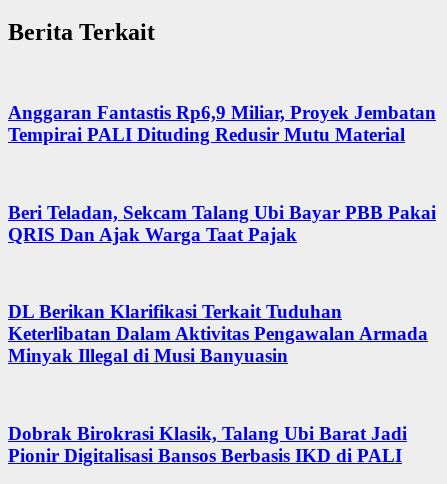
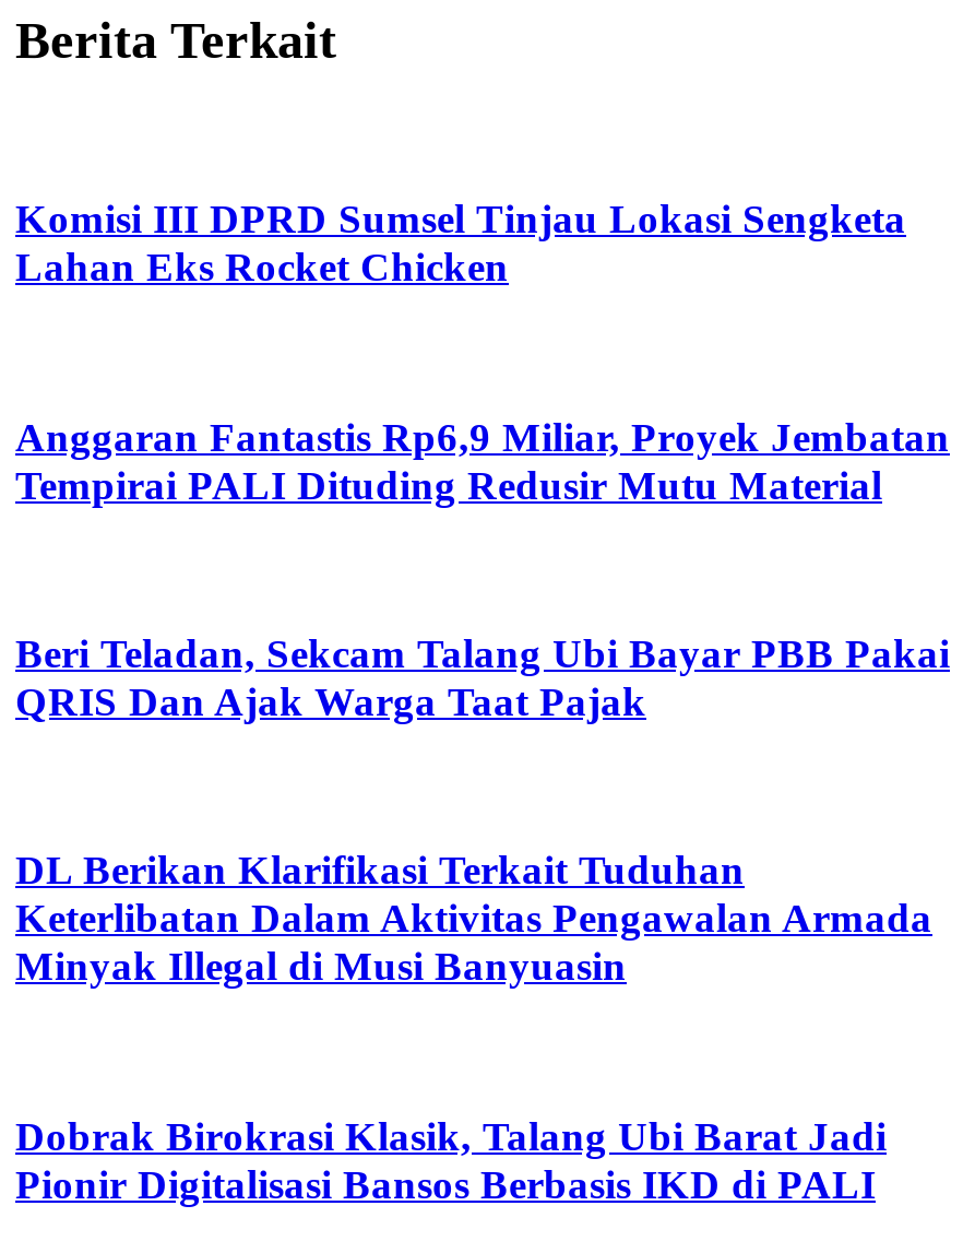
+ Komisi III DPRD Sumsel Tinjau Lokasi Sengketa
+ Lahan Eks Rocket Chicken
